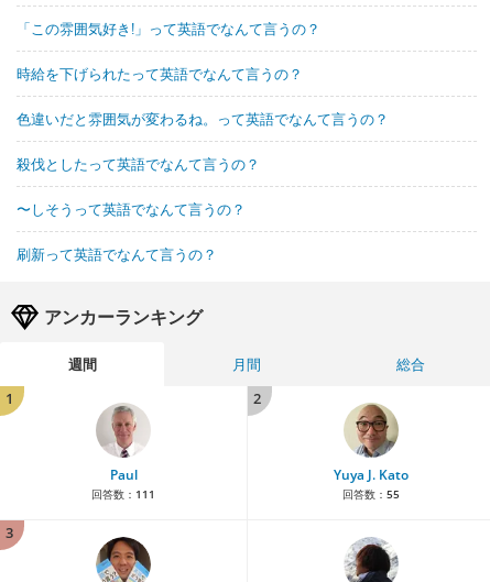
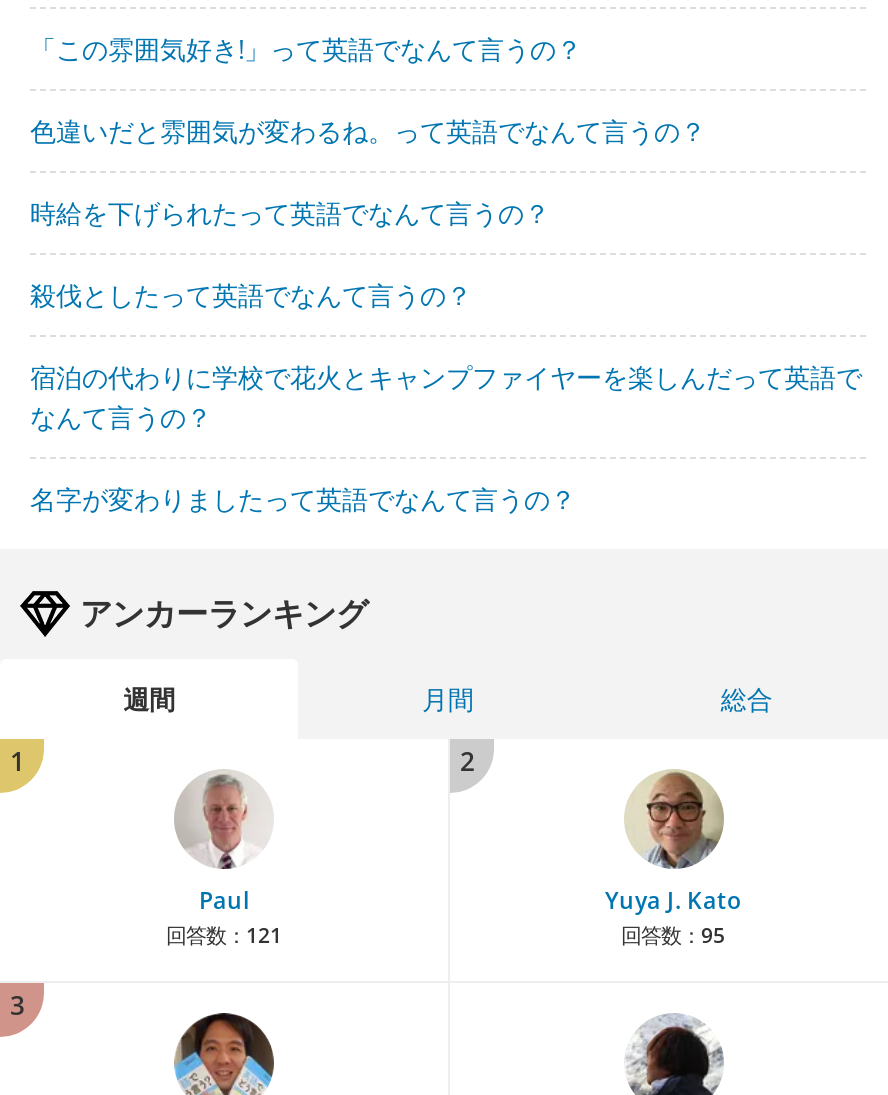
moved down: 時給を下げられたって英語でなんて言うの？

moved up: 色違いだと雰囲気が変わるね。って英語でなんて言うの？

- 〜しそうって英語でなんて言うの？
+ 宿泊の代わりに学校で花火とキャンプファイヤーを楽しんだって英語で
+ なんて言うの？

- 刷新って英語でなんて言うの？
+ 名字が変わりましたって英語でなんて言うの？

- 回答数：111
+ 回答数：121

- 回答数：55
+ 回答数：95
